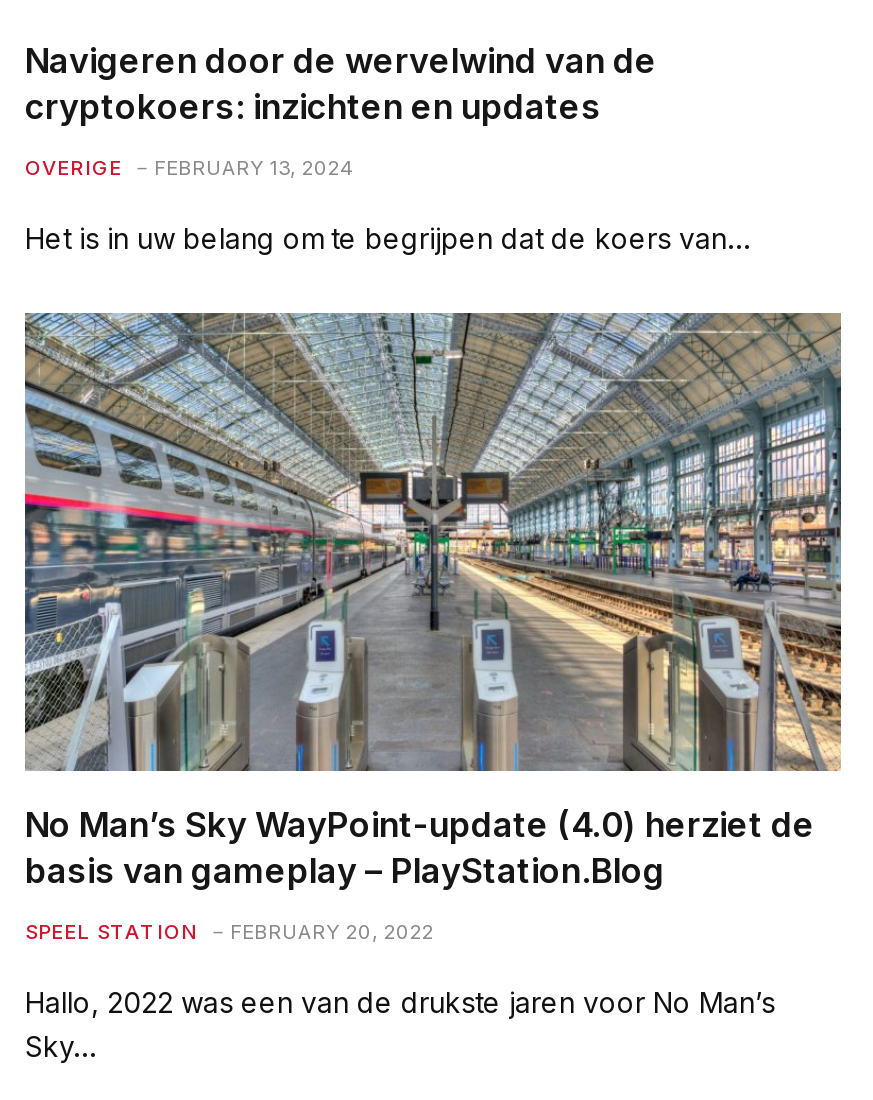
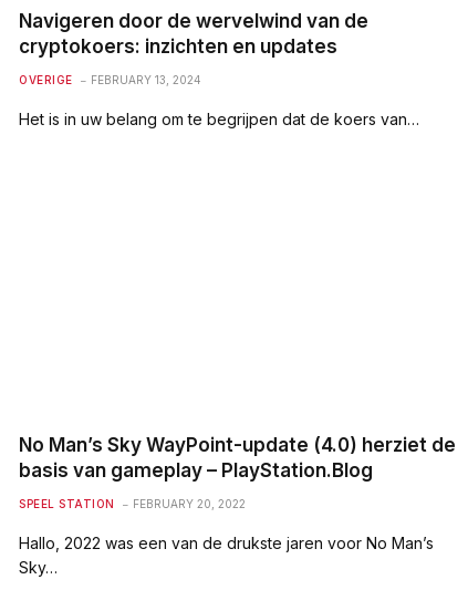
- [image]
